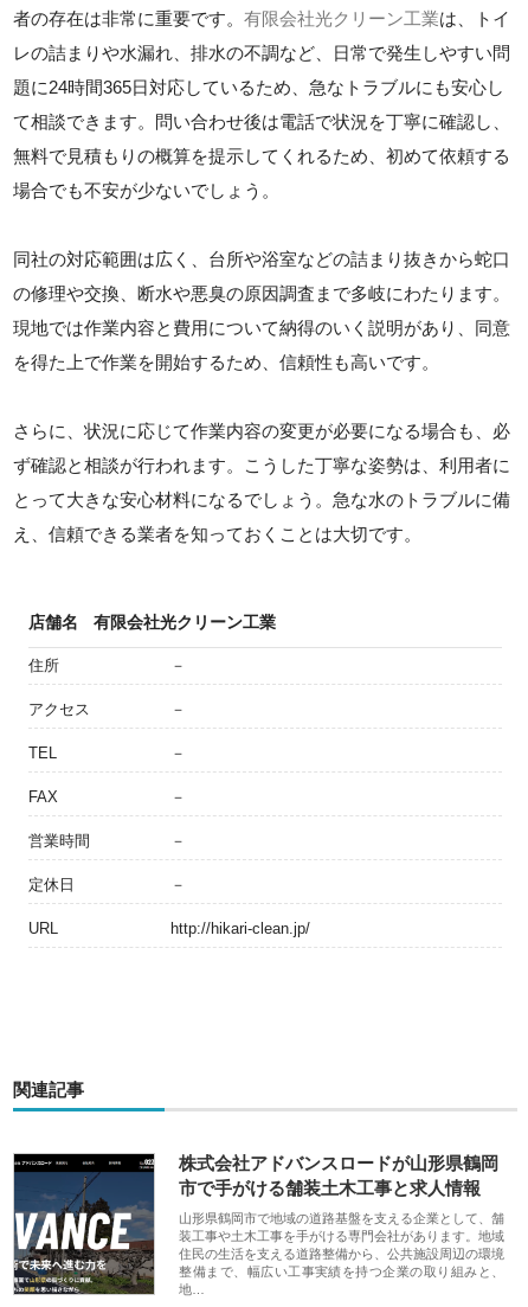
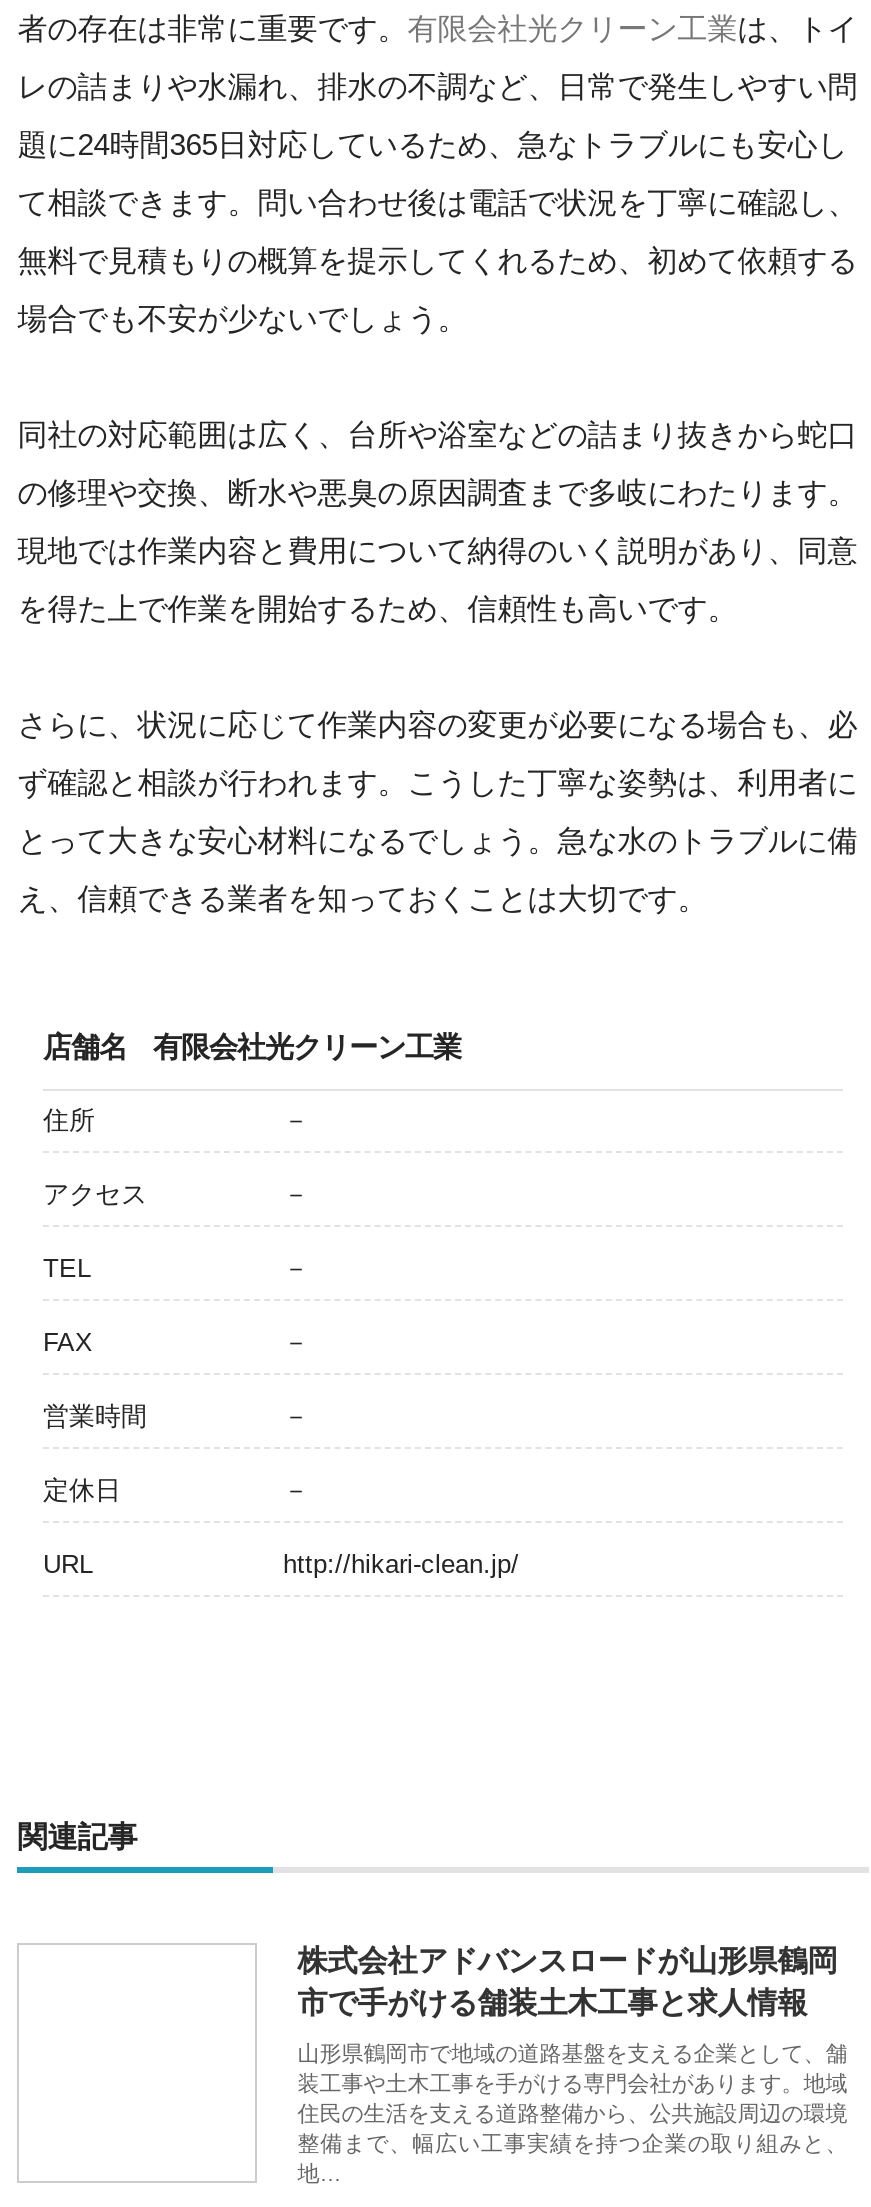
- [image]
